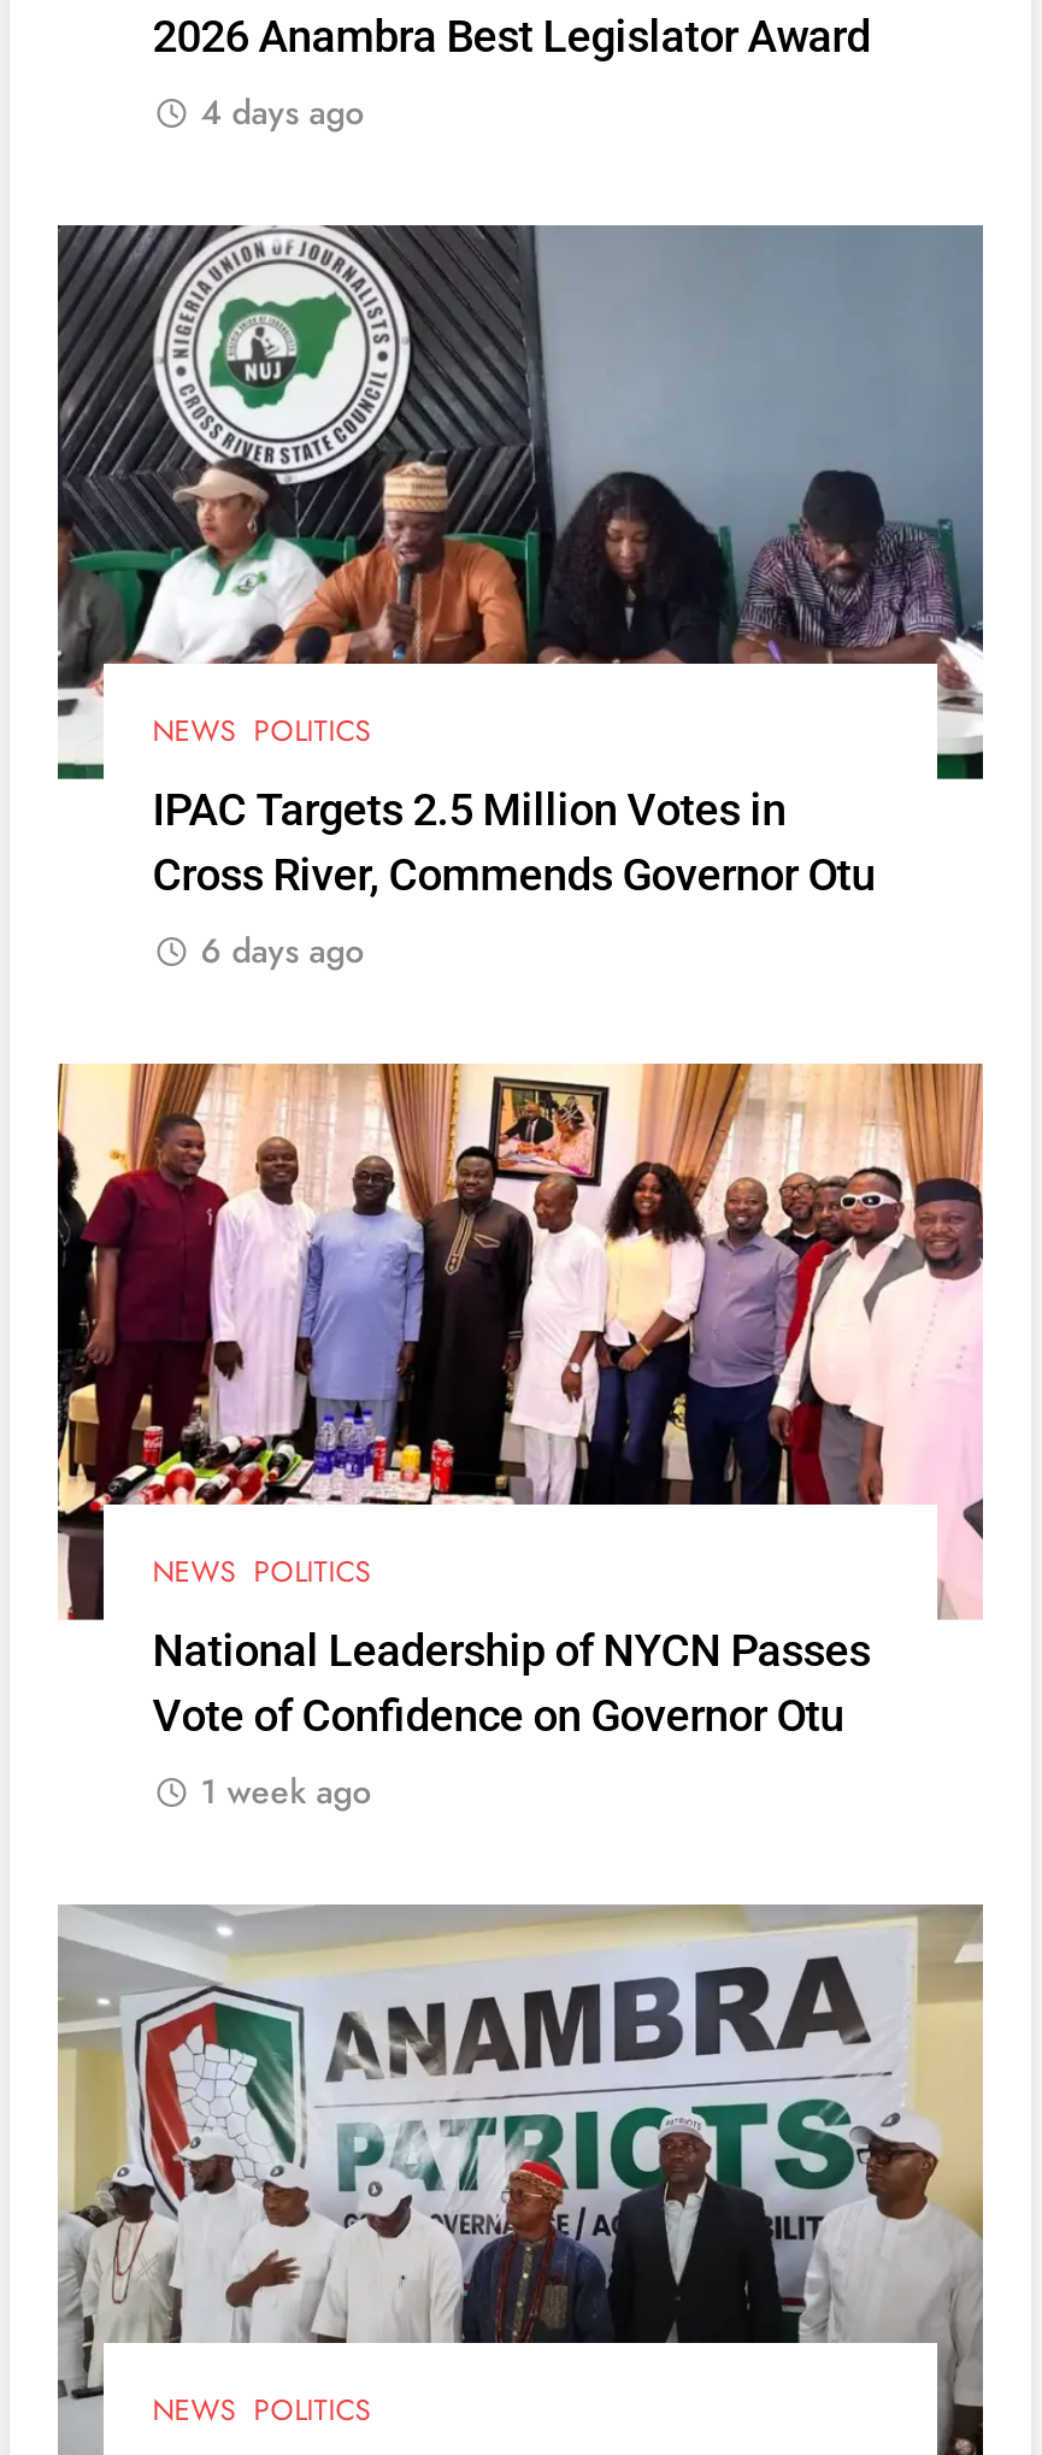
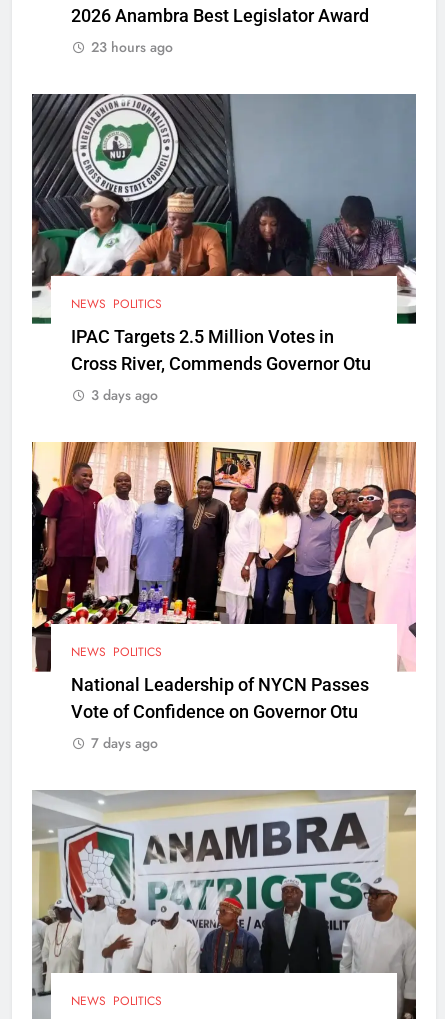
- 4 days ago
+ 23 hours ago

- 6 days ago
+ 3 days ago

- 1 week ago
+ 7 days ago
